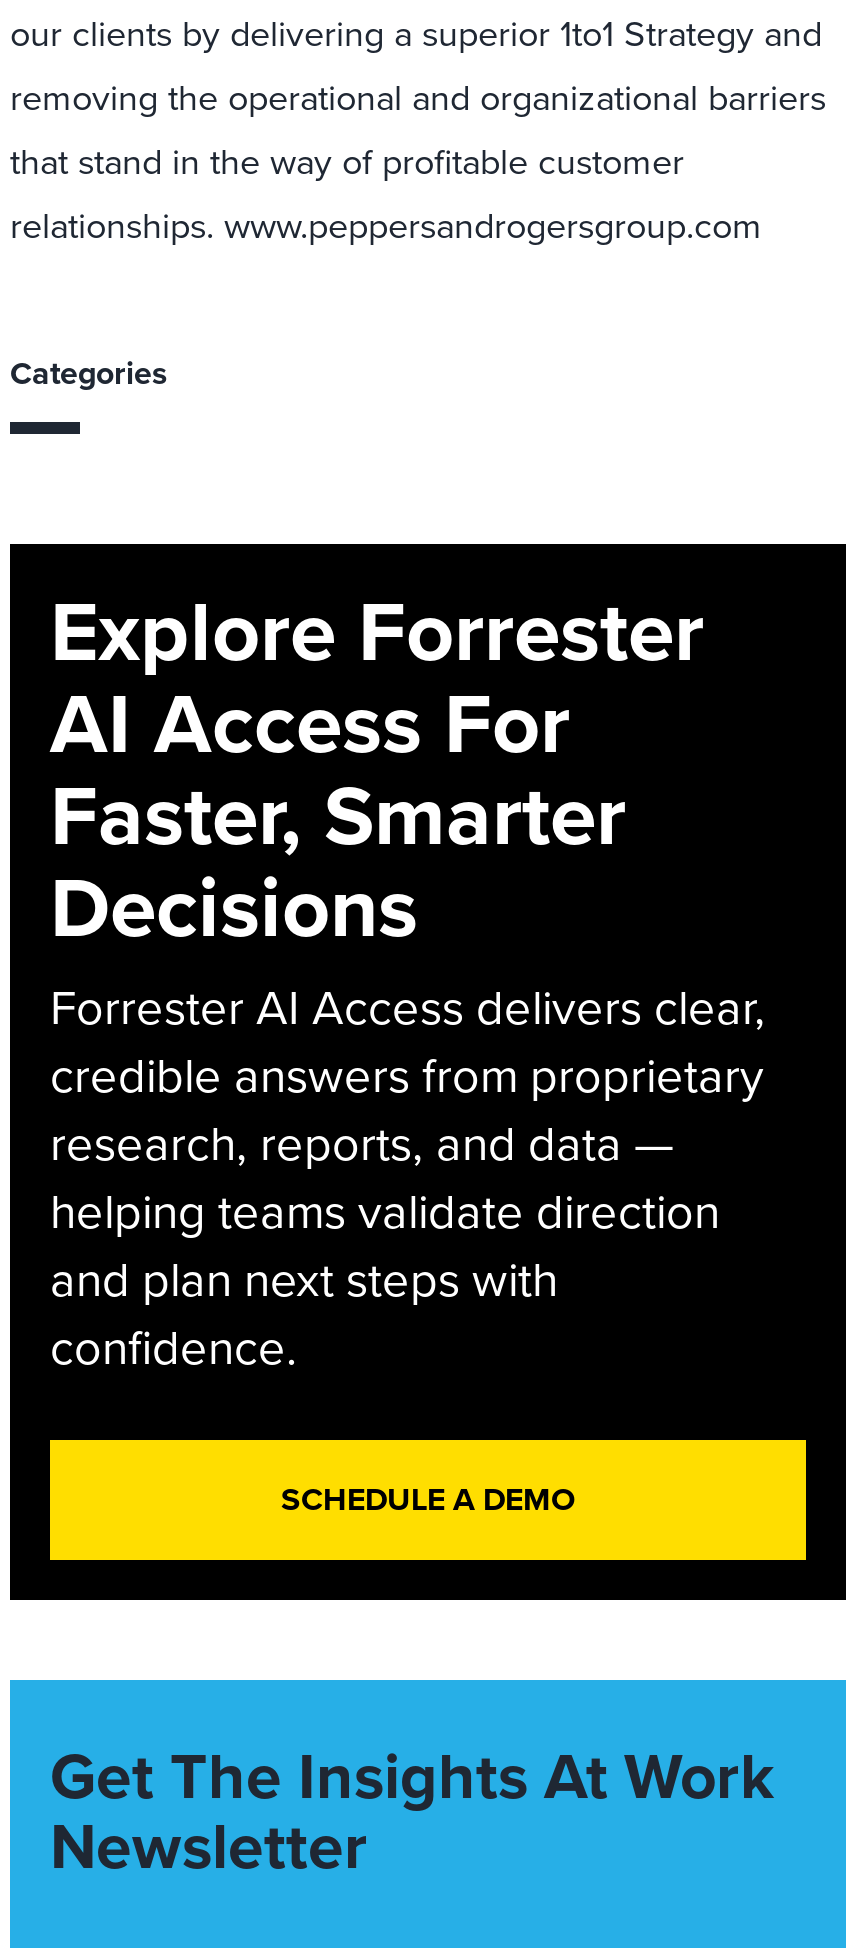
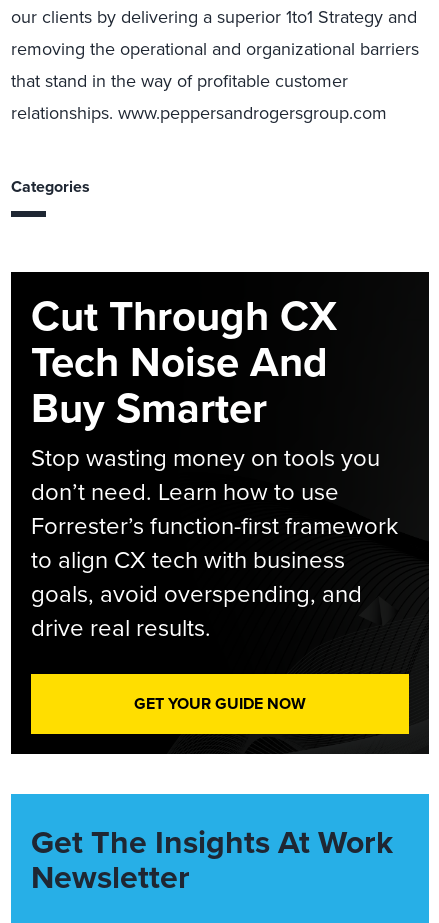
- Explore Forrester
- AI Access For
- Faster, Smarter
- Decisions
- Forrester AI Access delivers clear,
- credible answers from proprietary
- research, reports, and data —
- helping teams validate direction
- and plan next steps with
- confidence.
+ Cut Through CX
+ Tech Noise And
+ Buy Smarter
+ Stop wasting money on tools you
+ don’t need. Learn how to use
+ Forrester’s function-first framework
+ to align CX tech with business
+ goals, avoid overspending, and
+ drive real results.

- SCHEDULE A DEMO
+ GET YOUR GUIDE NOW
